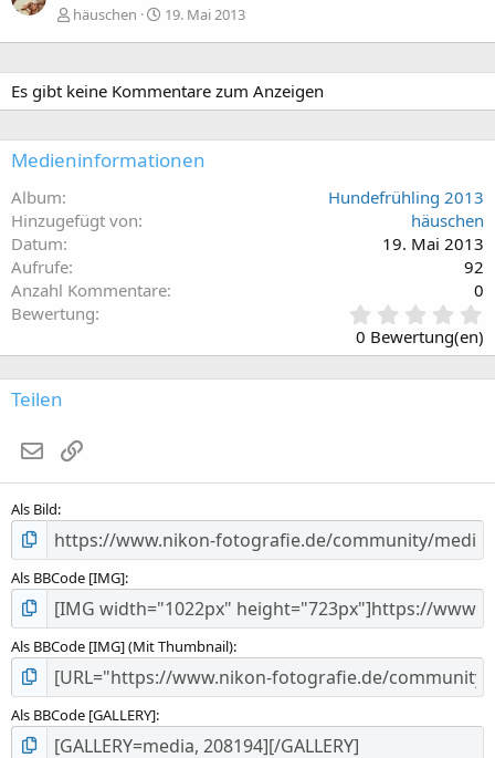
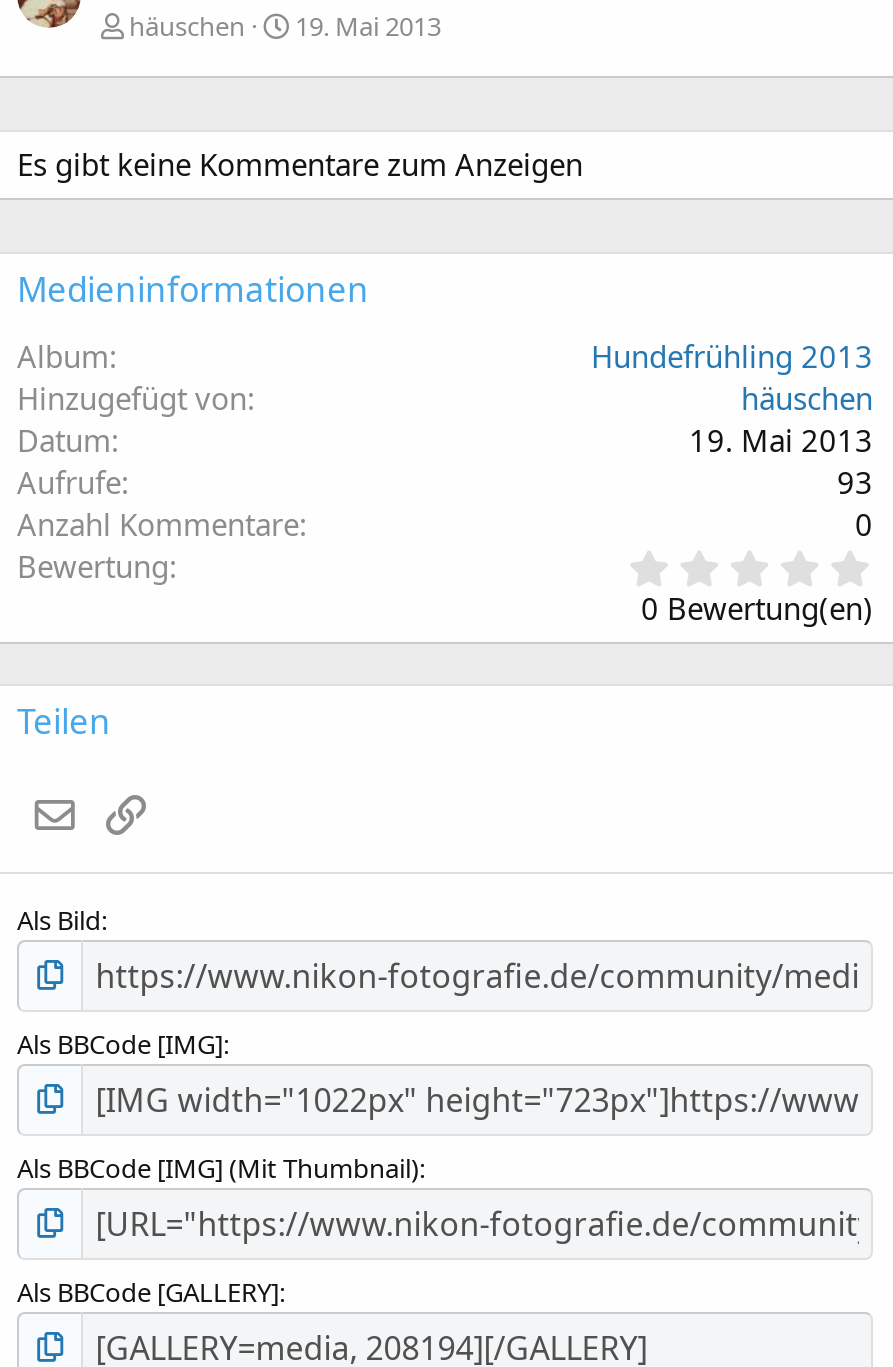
- 92
+ 93
